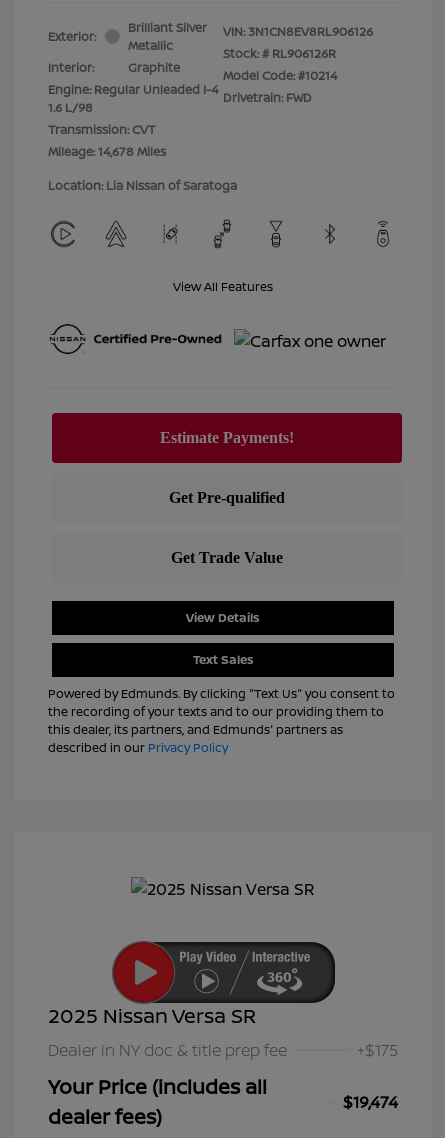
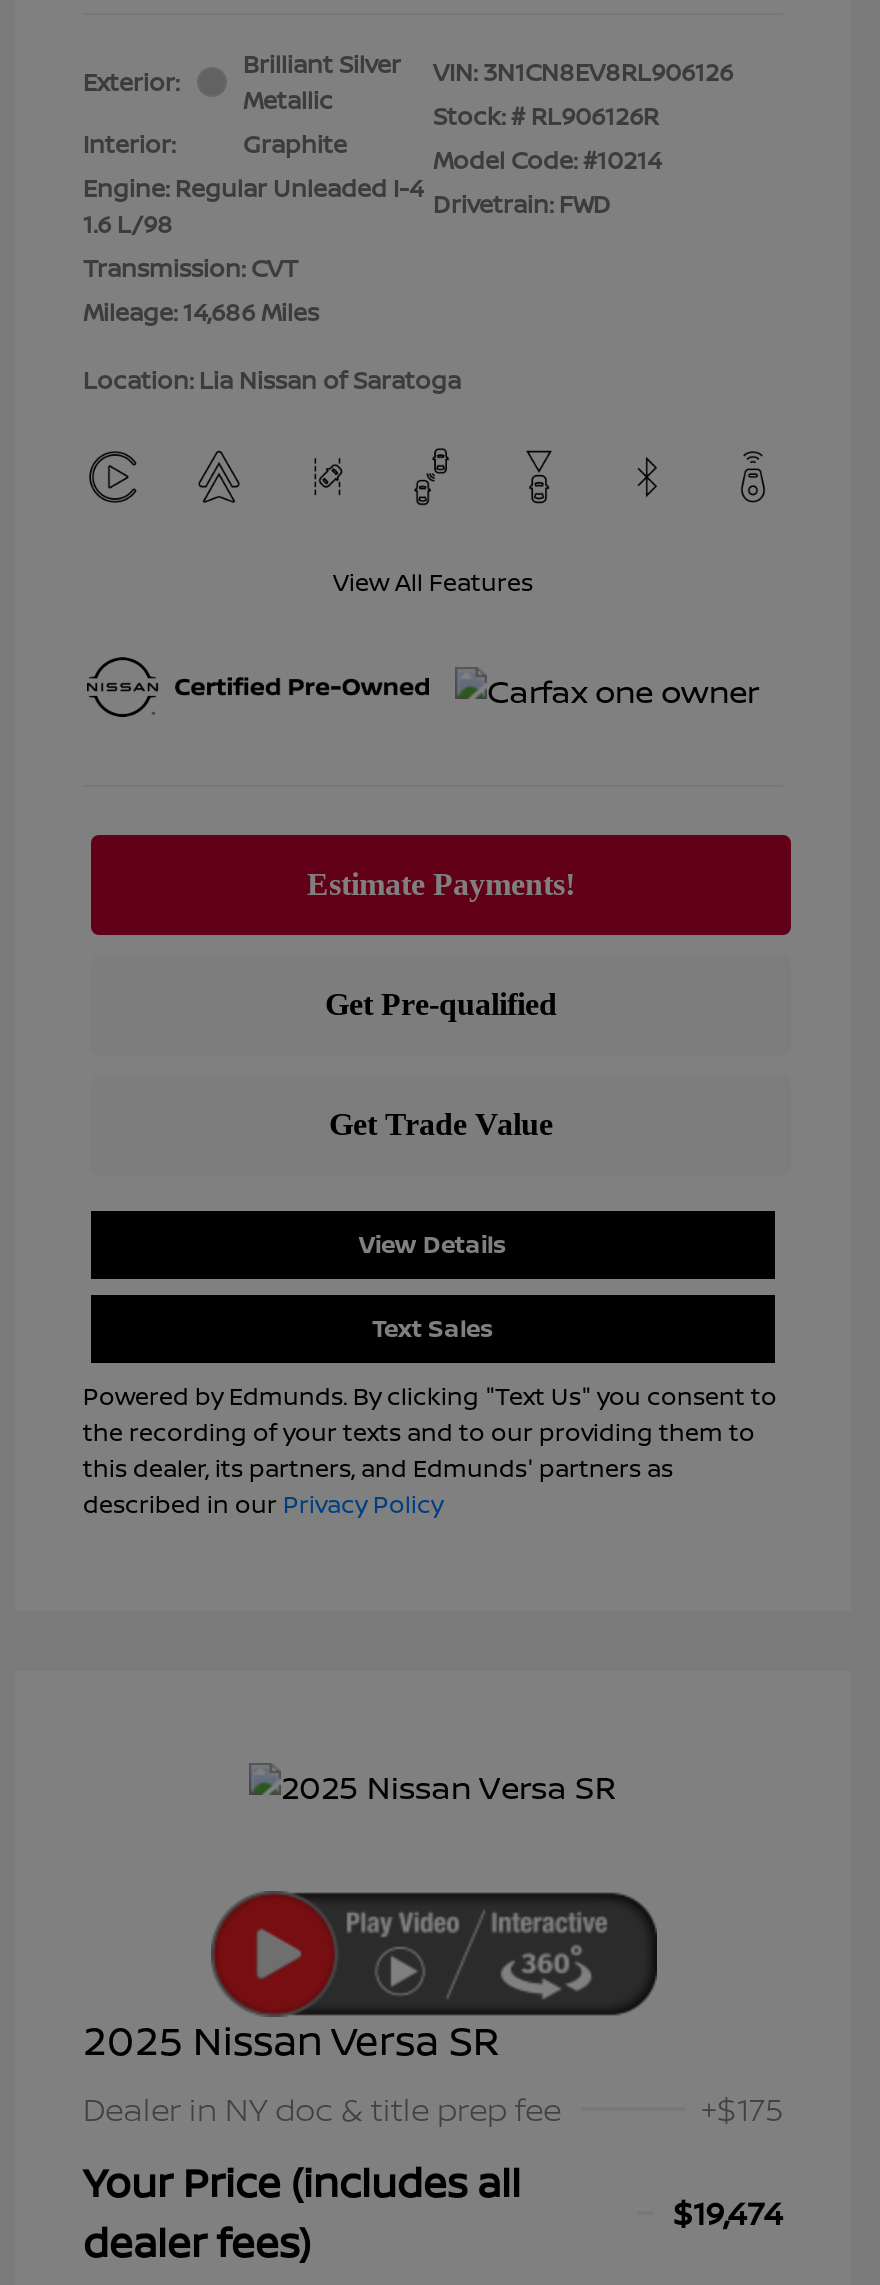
- Mileage: 14,678 Miles
+ Mileage: 14,686 Miles
